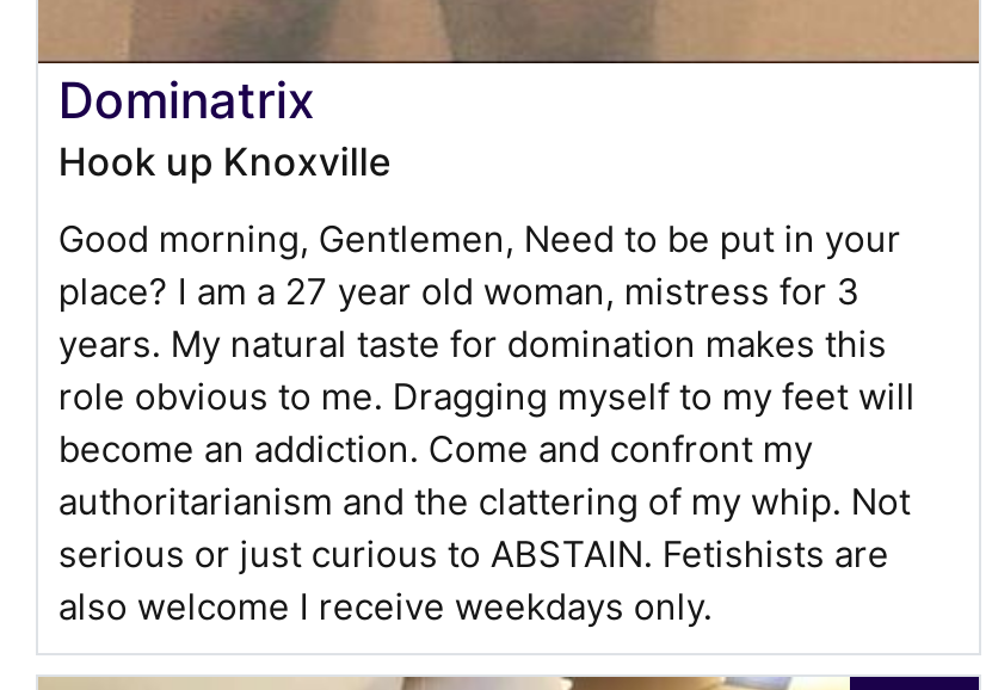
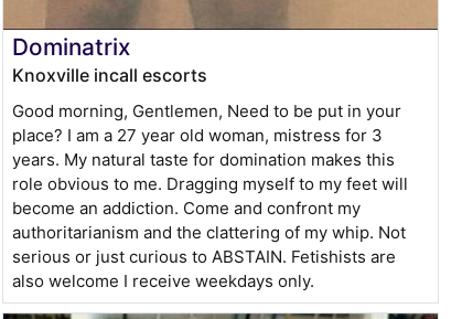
- Hook up Knoxville
+ Knoxville incall escorts
